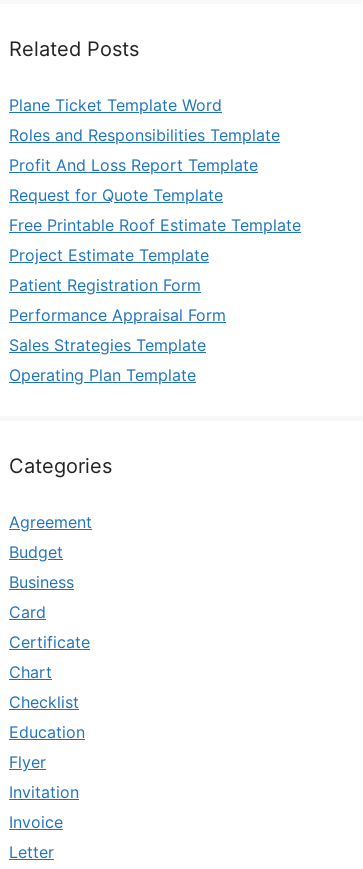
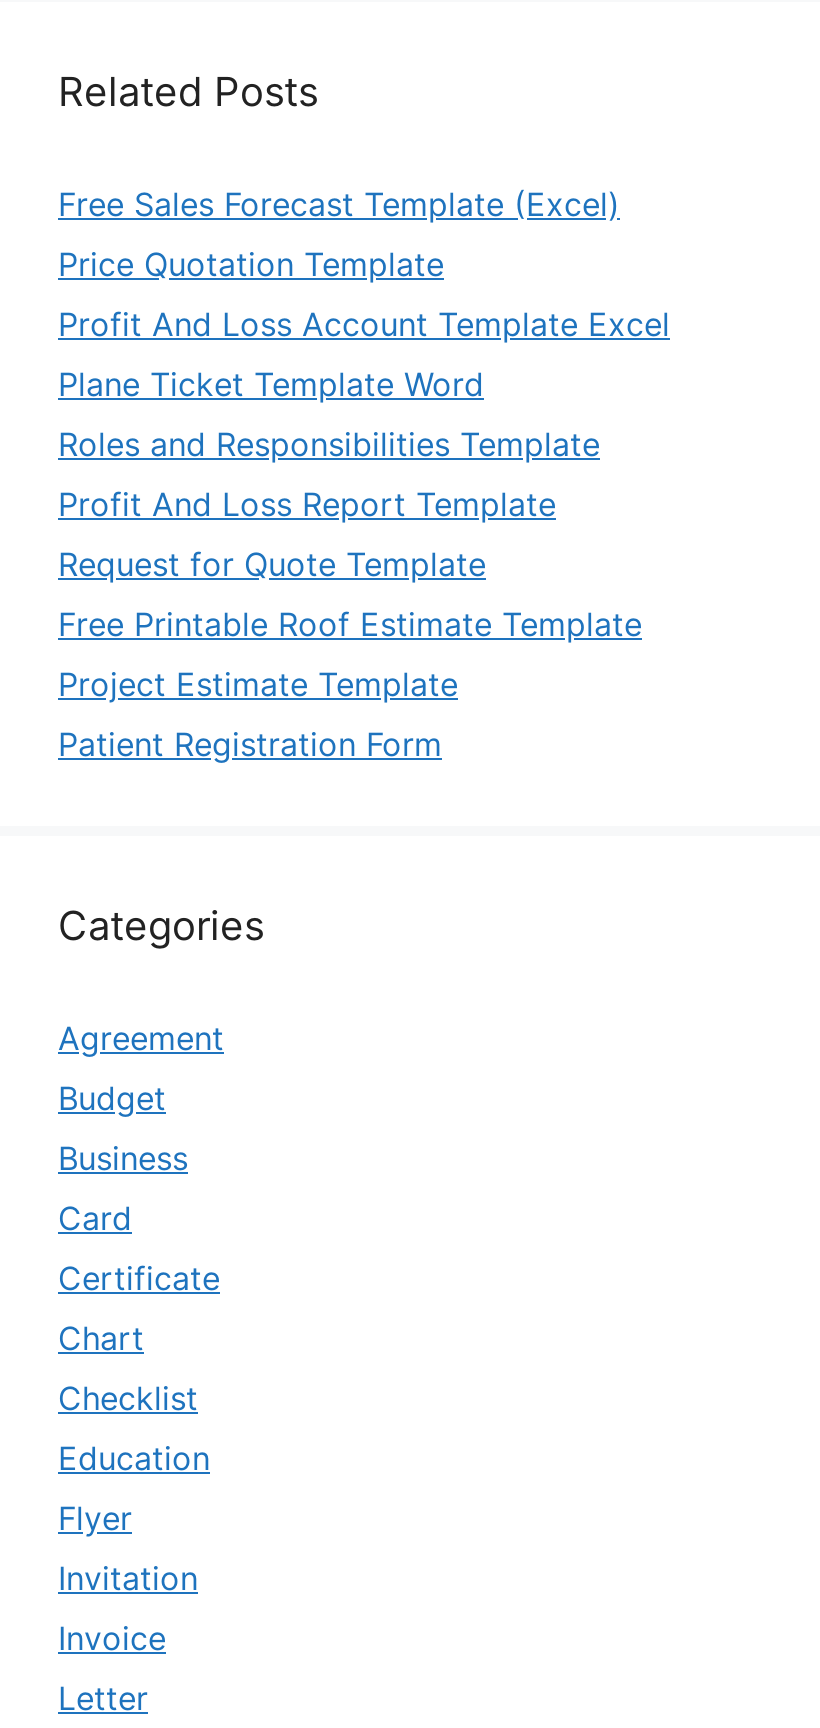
+ Free Sales Forecast Template (Excel)
+ Price Quotation Template
+ Profit And Loss Account Template Excel

moved down: Plane Ticket Template Word | Roles and Responsibilities Template | Profit And Loss Report Template | Request for Quote Template | Free Printable Roof Estimate Template | Project Estimate Template | Patient Registration Form

- Performance Appraisal Form
- Sales Strategies Template
- Operating Plan Template
